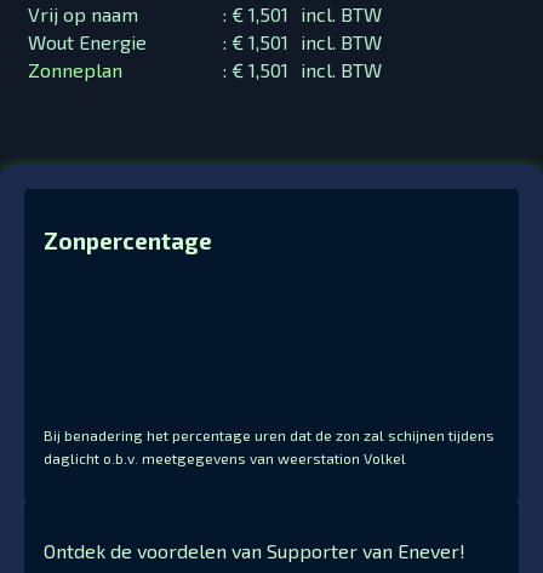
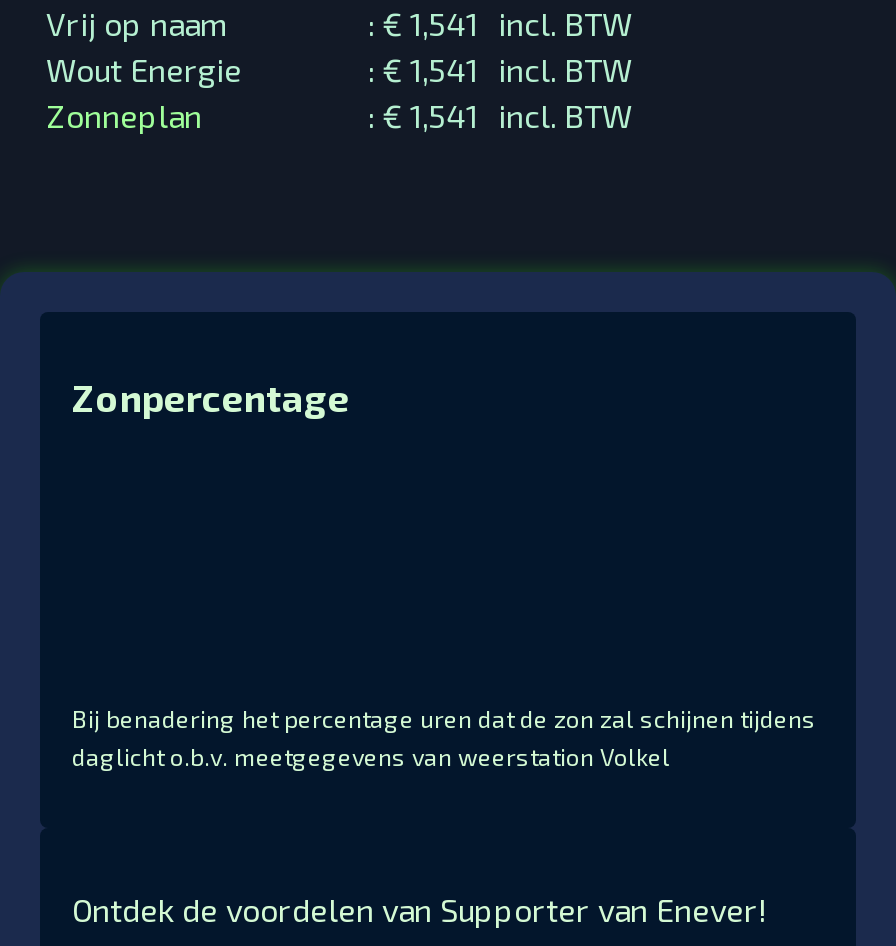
- : € 1,501 incl. BTW
+ : € 1,541 incl. BTW

- : € 1,501 incl. BTW
+ : € 1,541 incl. BTW

- : € 1,501 incl. BTW
+ : € 1,541 incl. BTW
